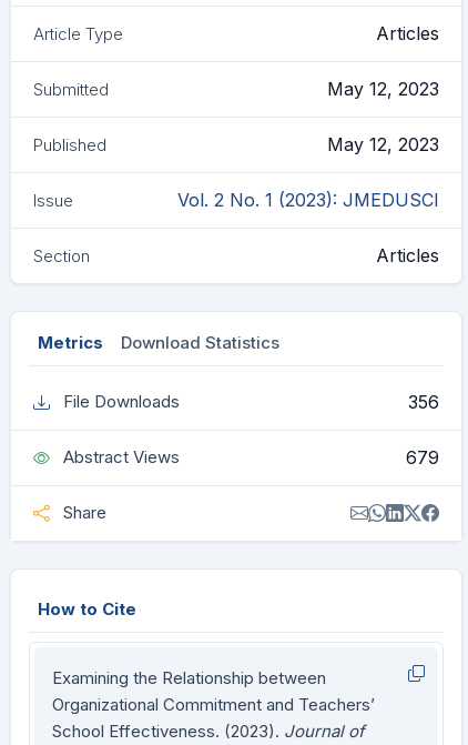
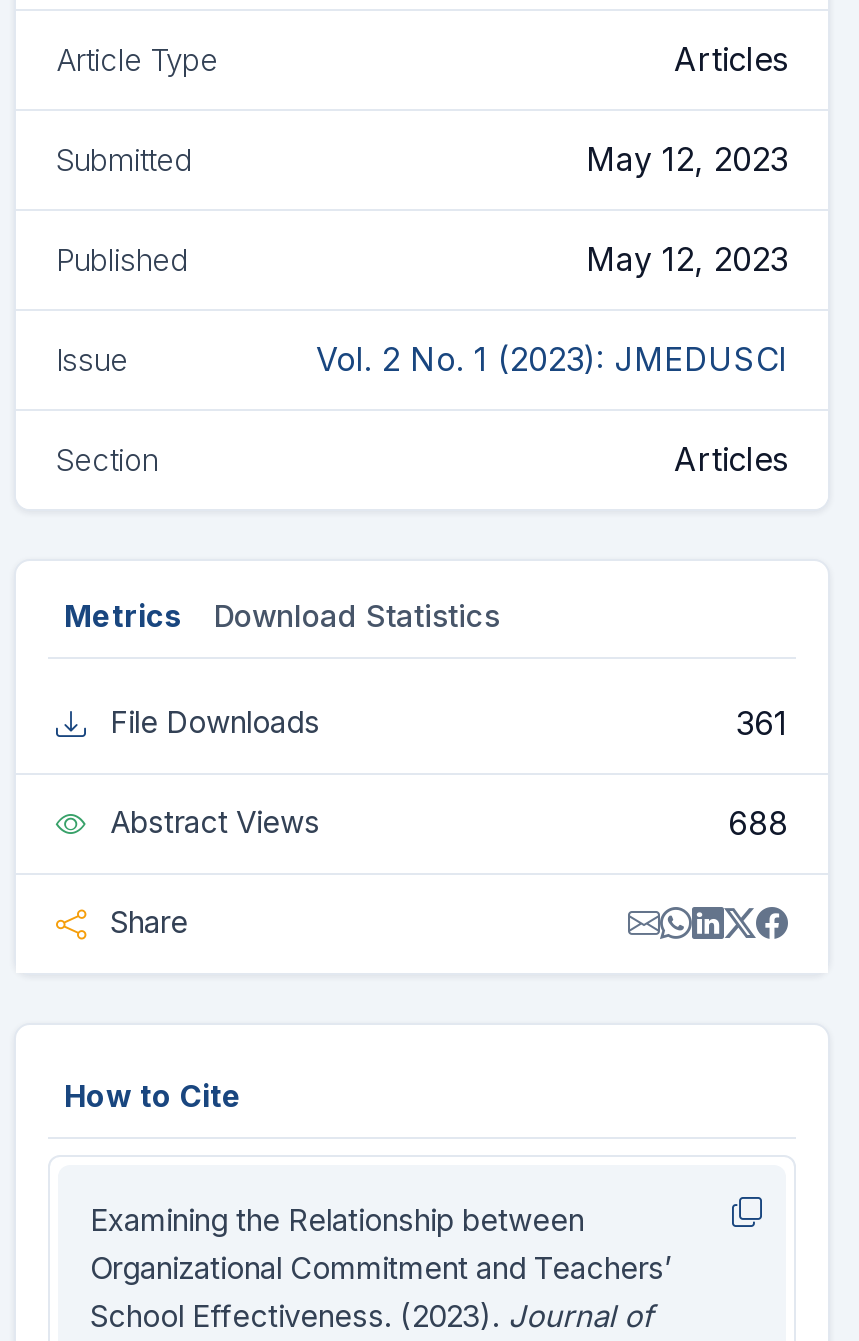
- 356
+ 361

- 679
+ 688
